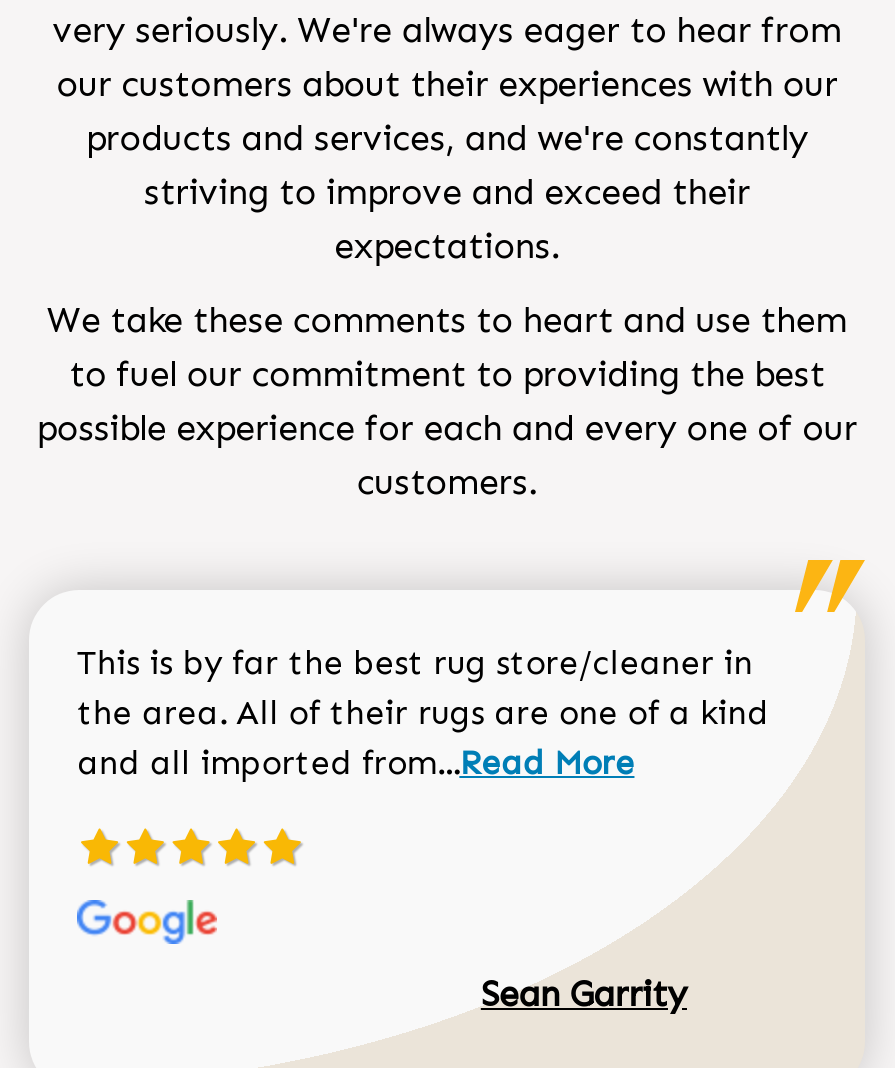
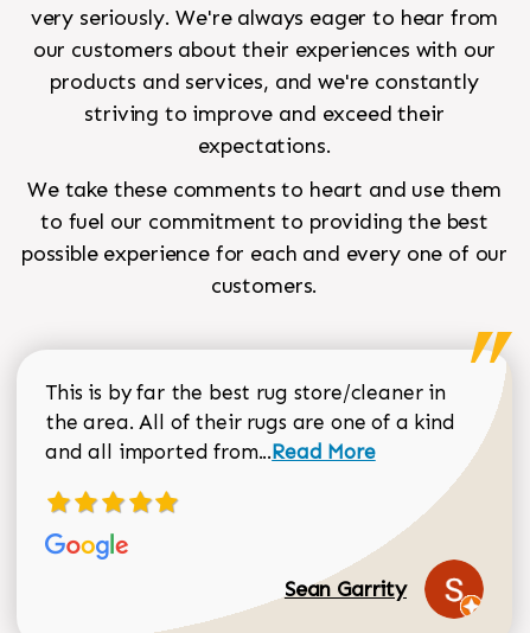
+ [image]
